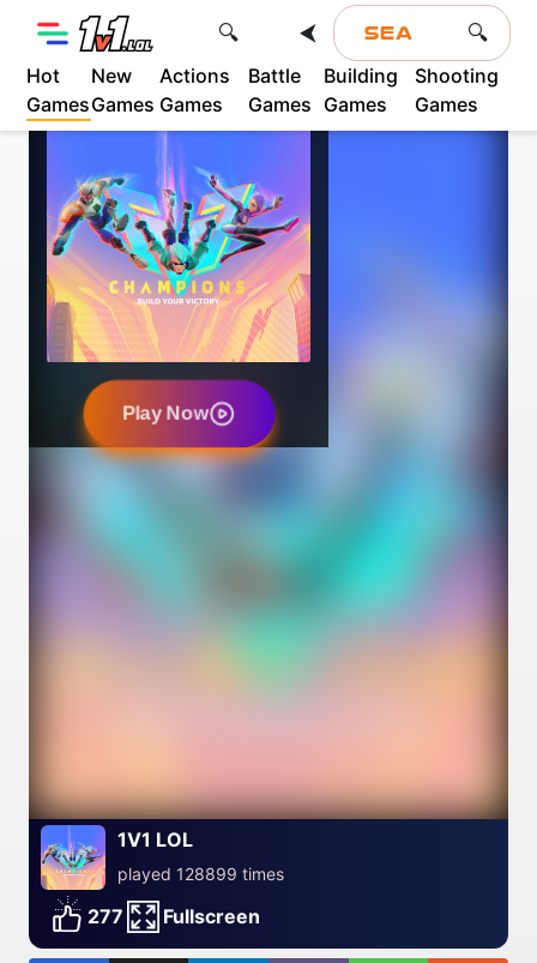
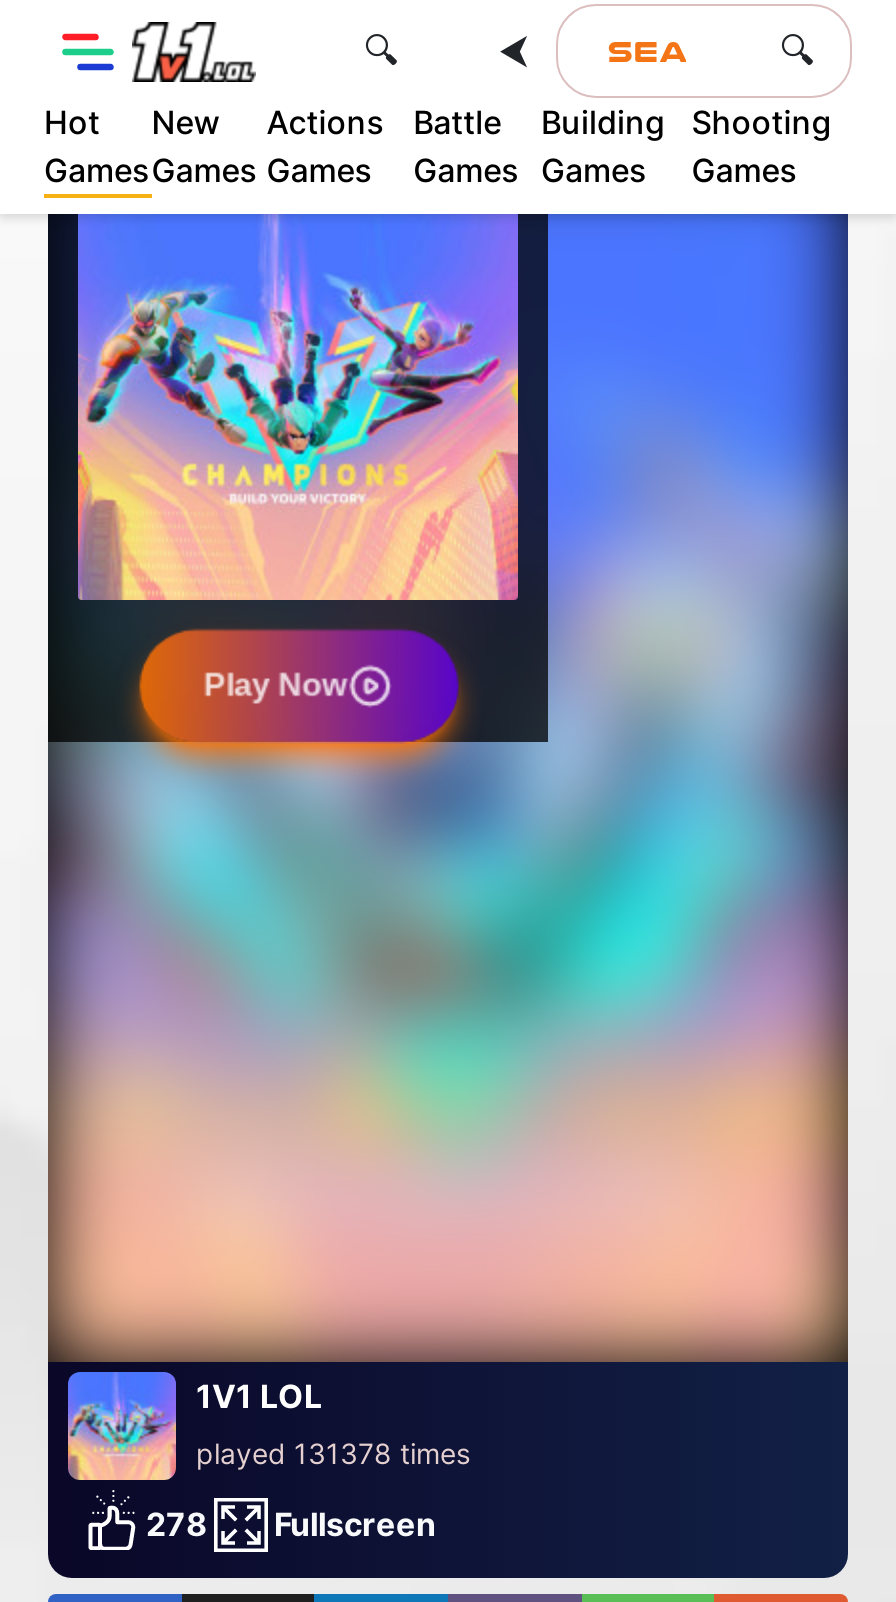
- played 128899 times
+ played 131378 times

- 277 Fullscreen
+ 278 Fullscreen
